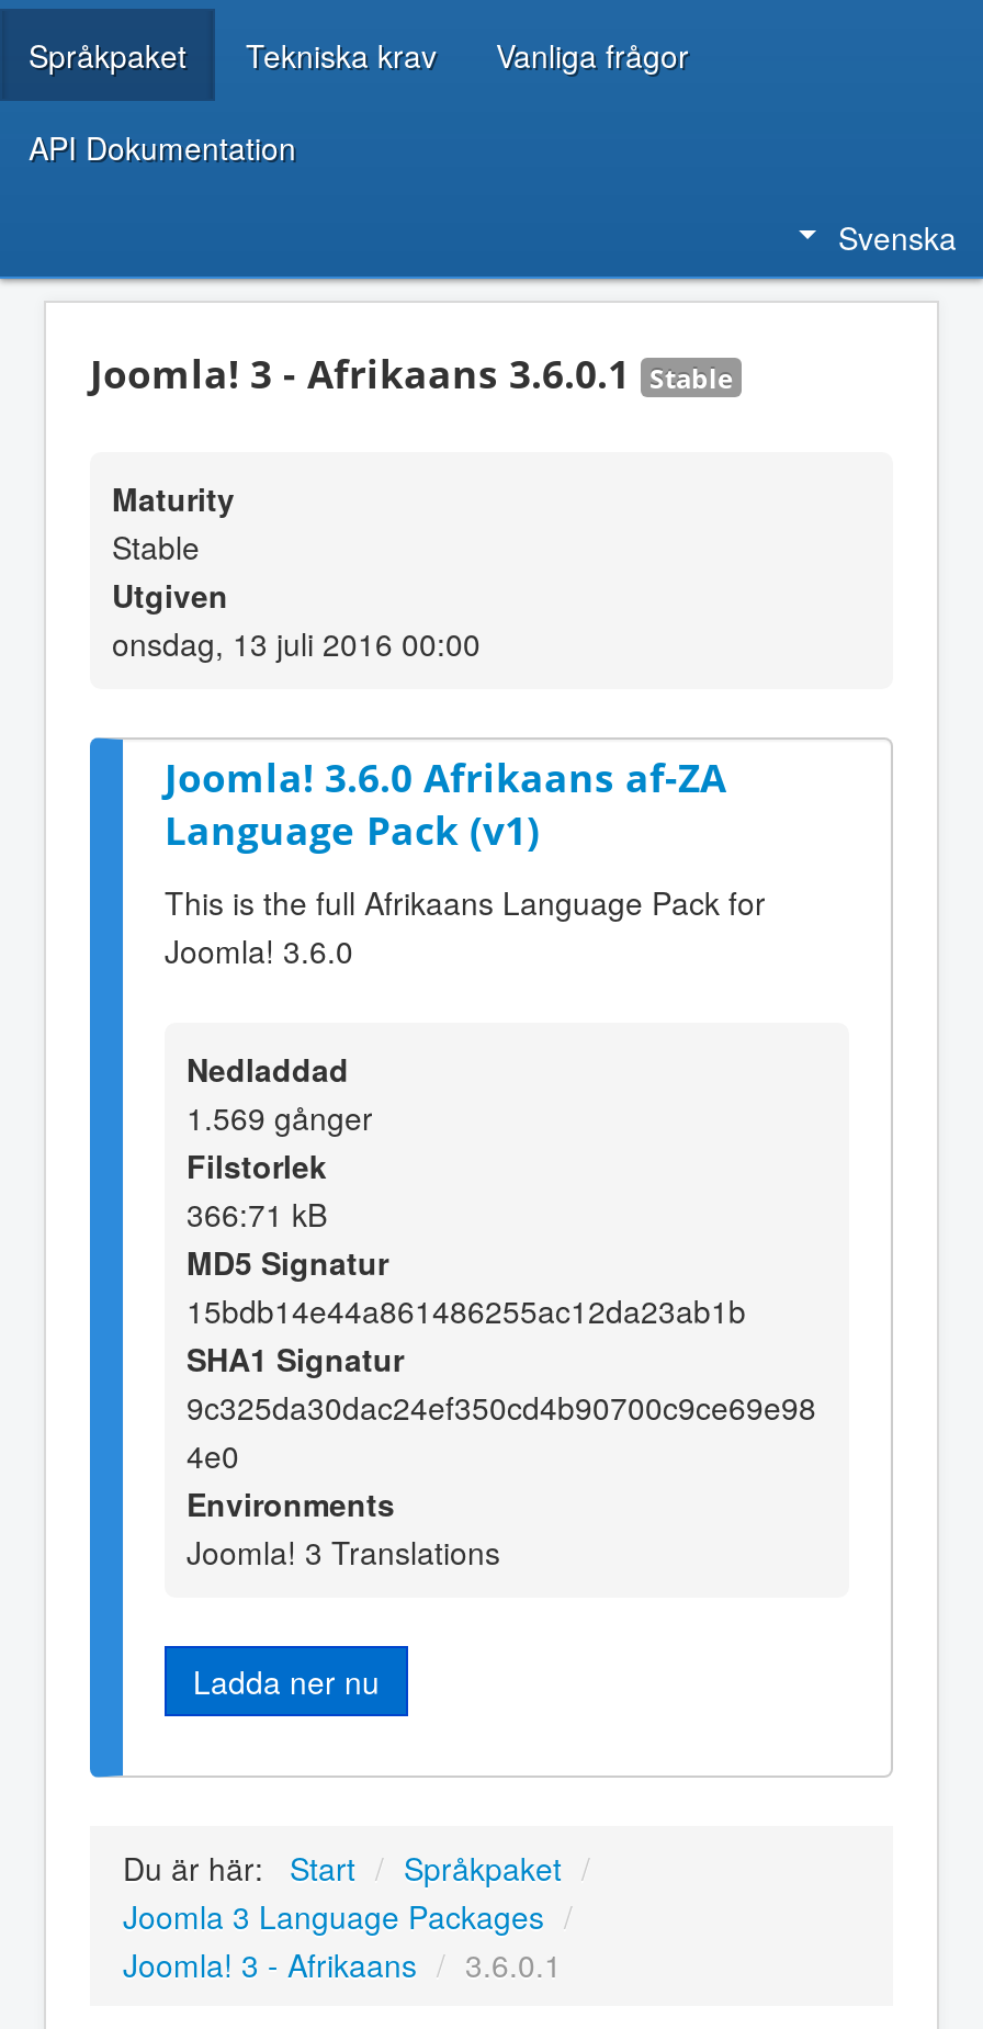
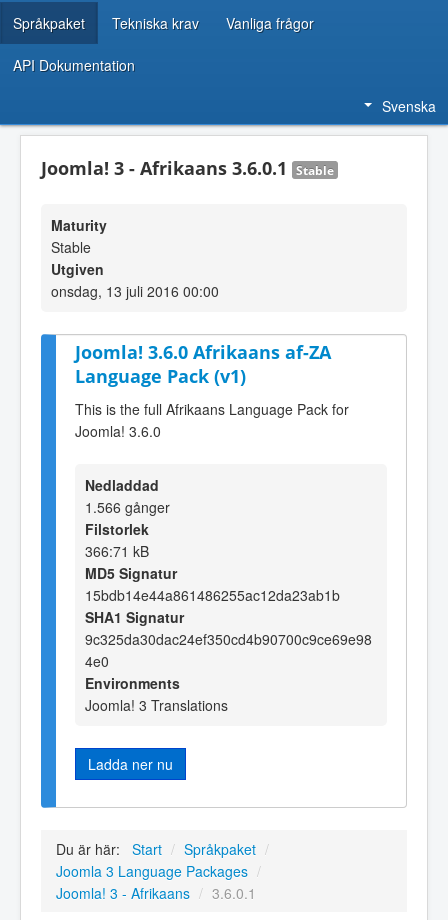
- 1.569 gånger
+ 1.566 gånger
